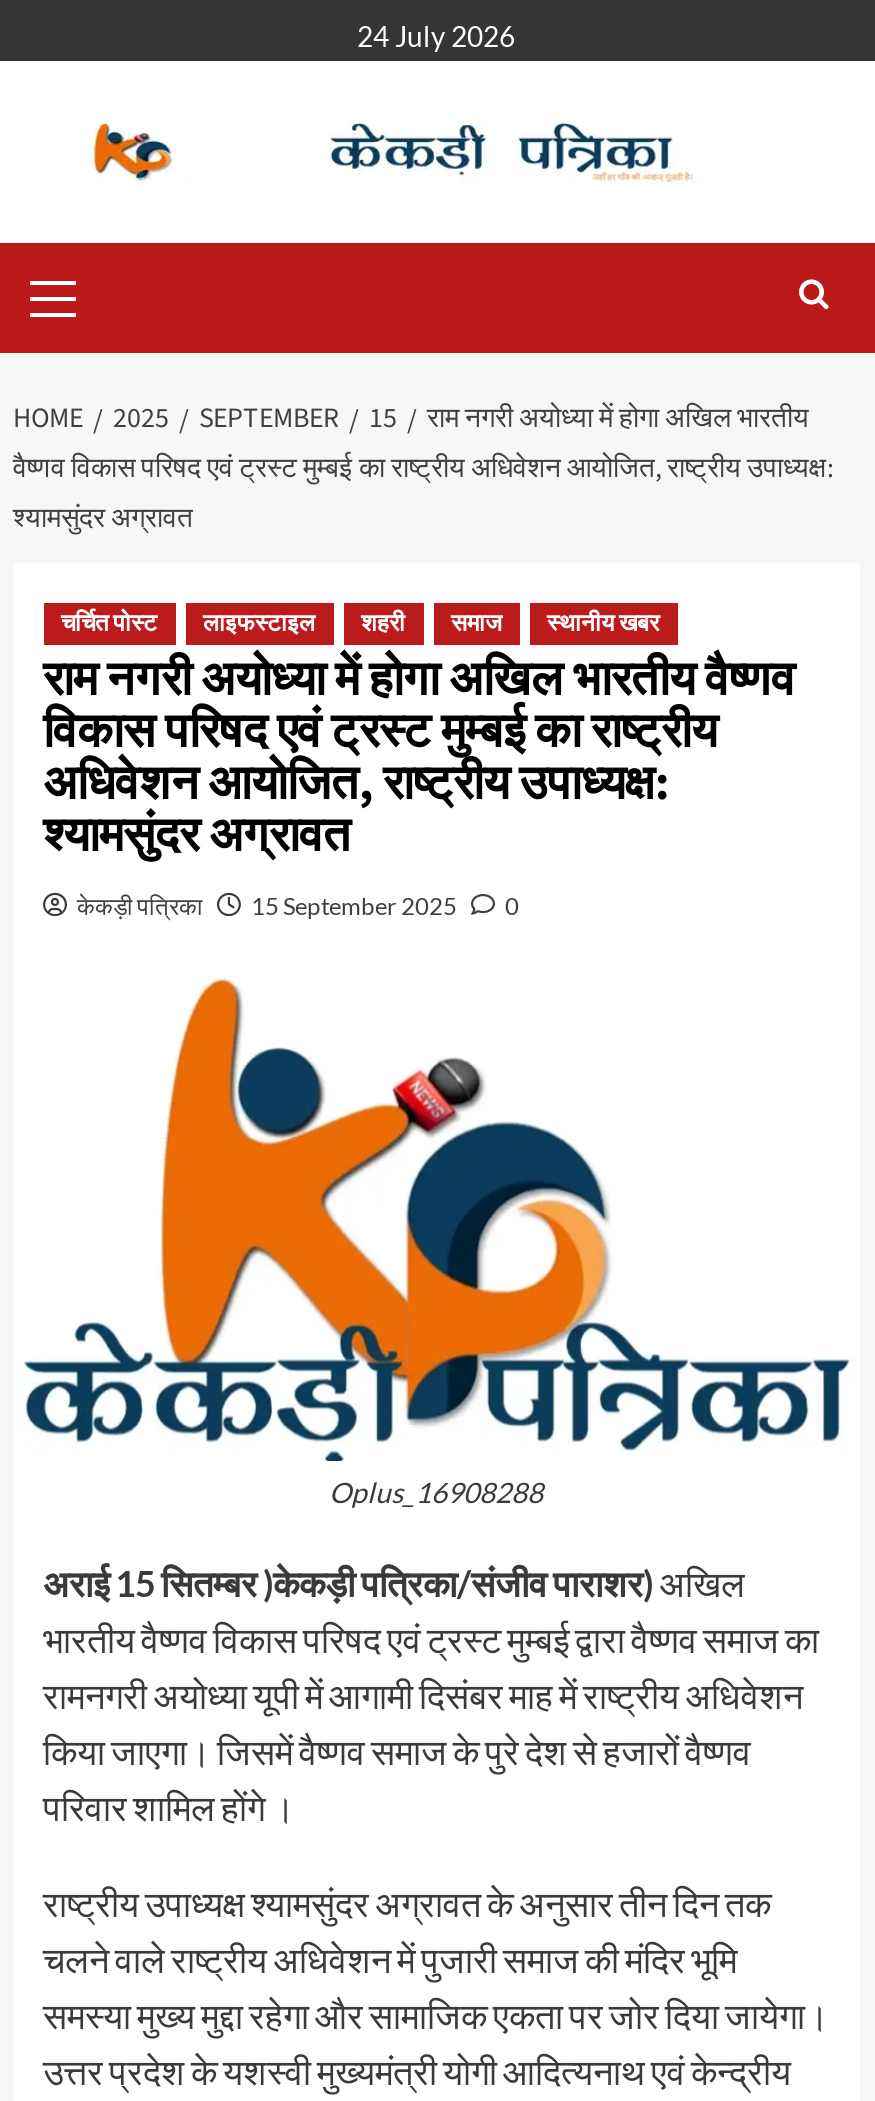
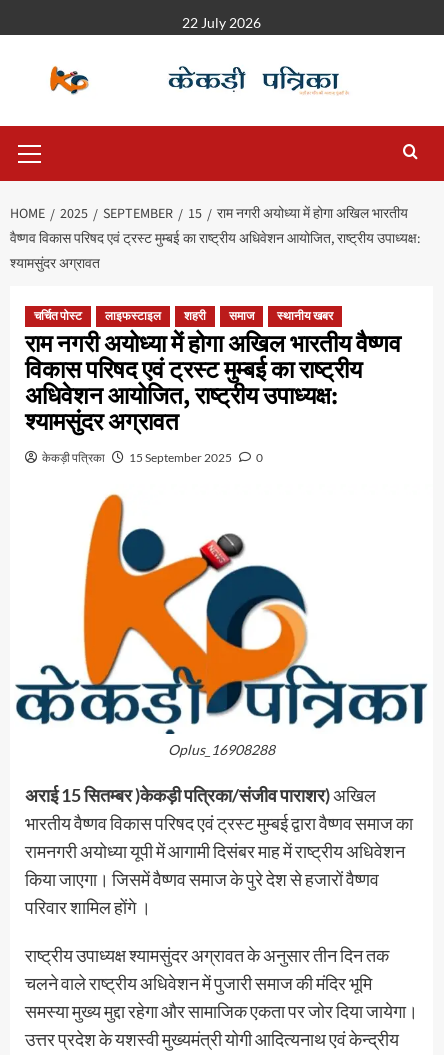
- 24 July 2026
+ 22 July 2026
